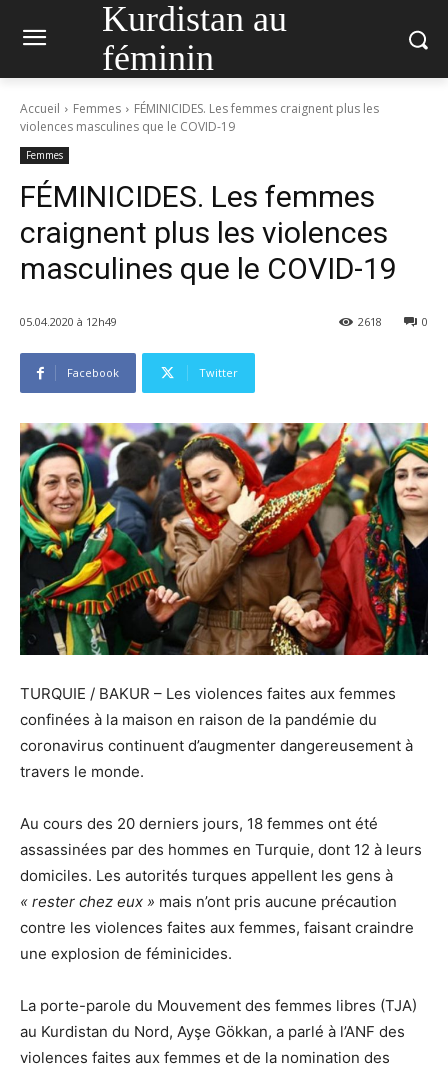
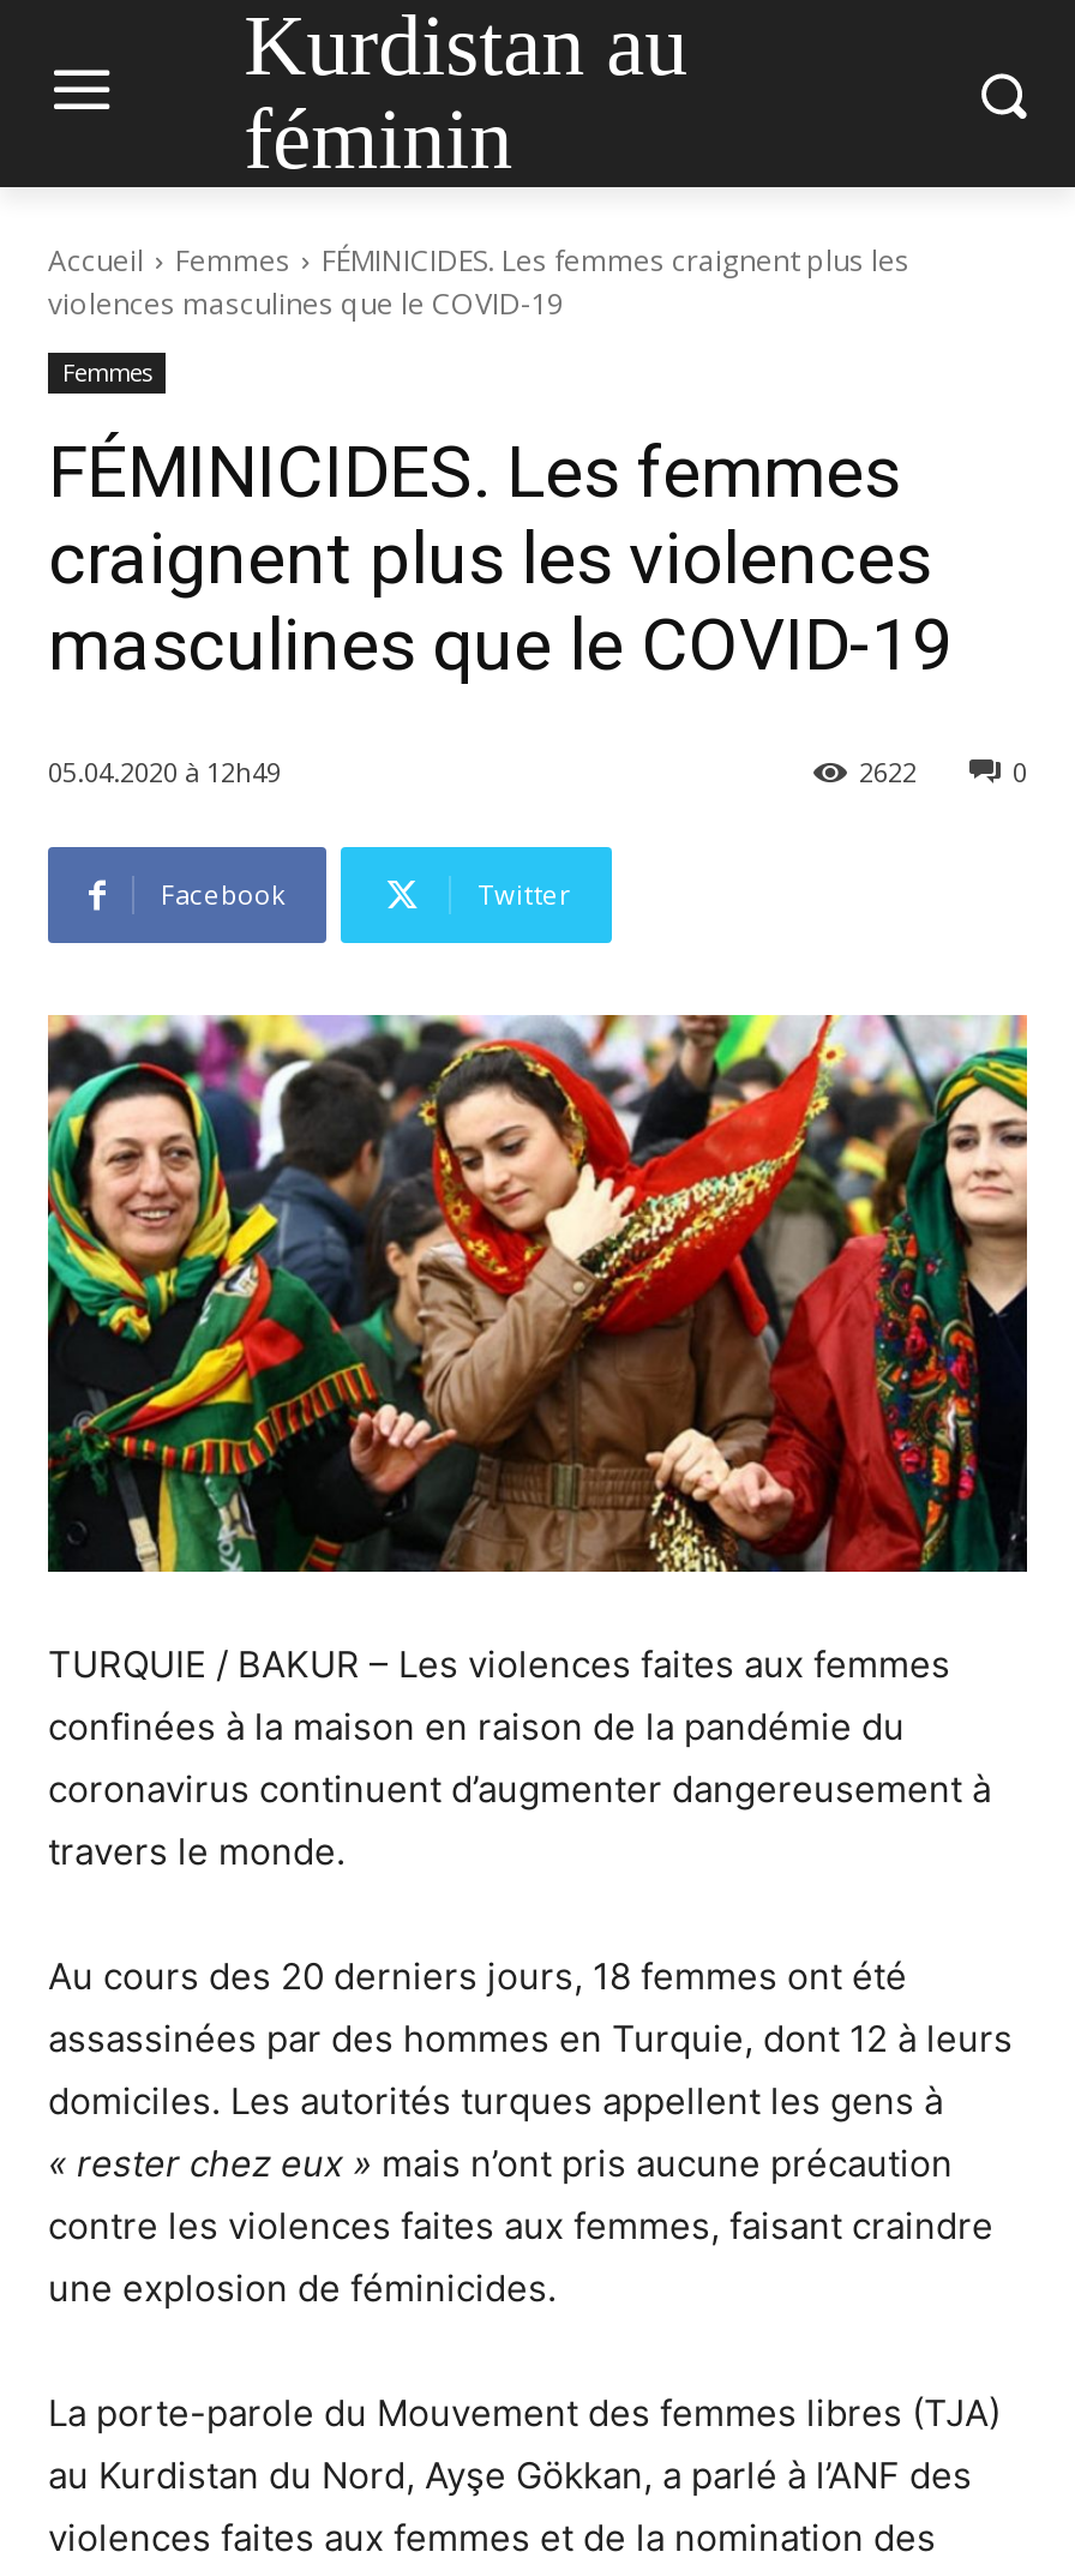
- 2618
+ 2622
